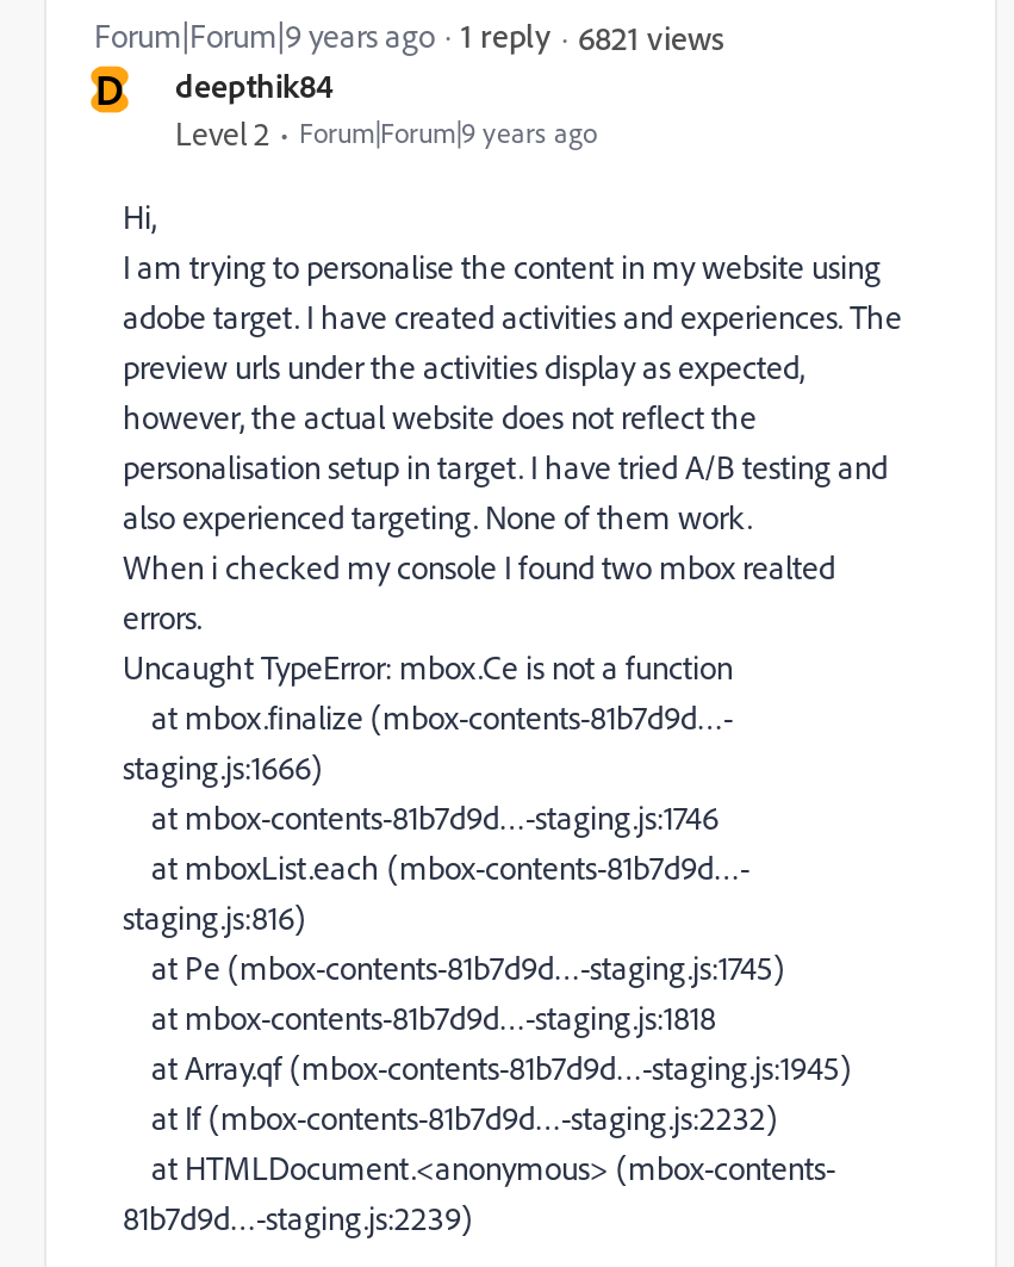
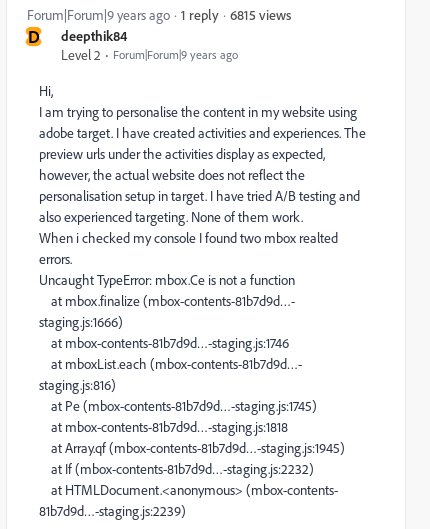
- 6821 views
+ 6815 views
